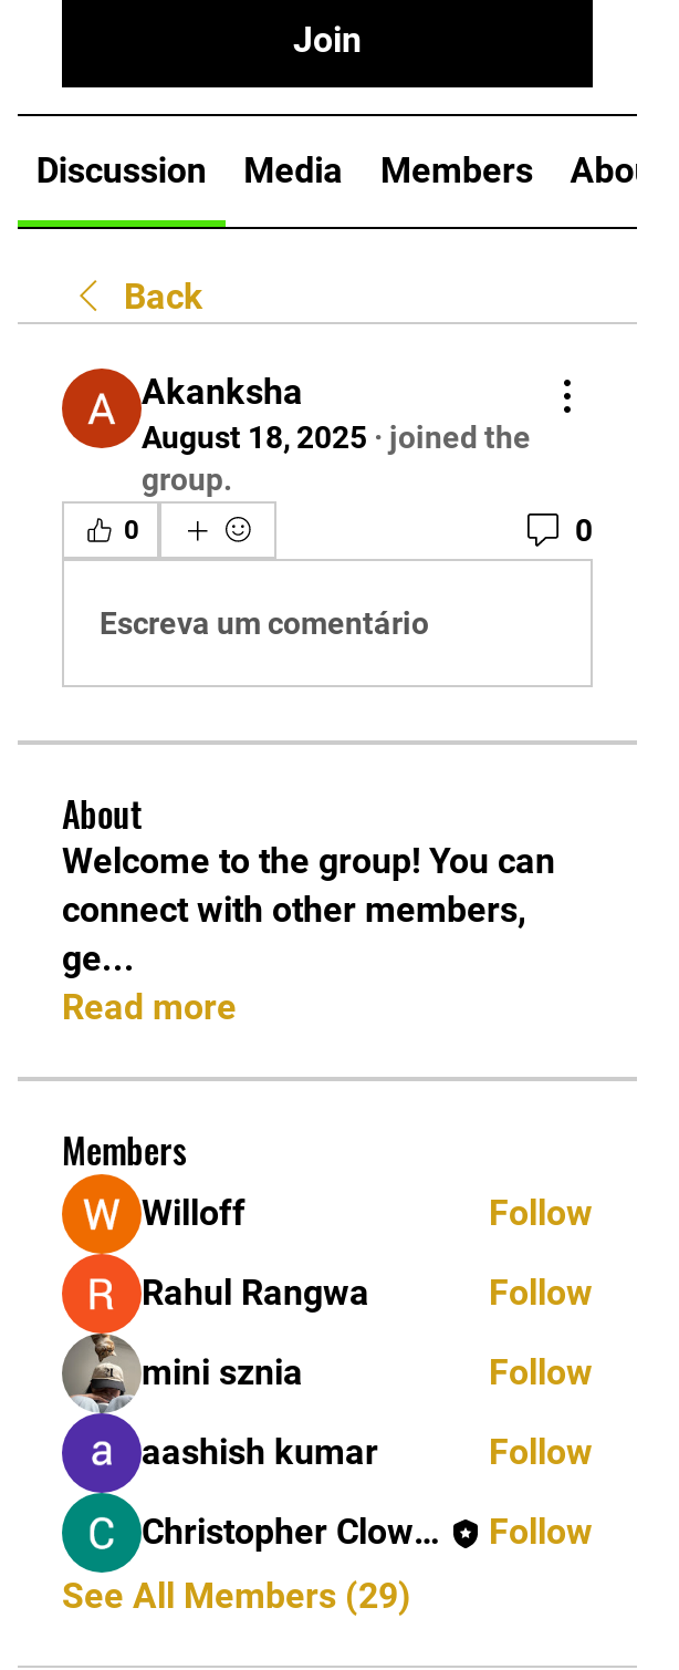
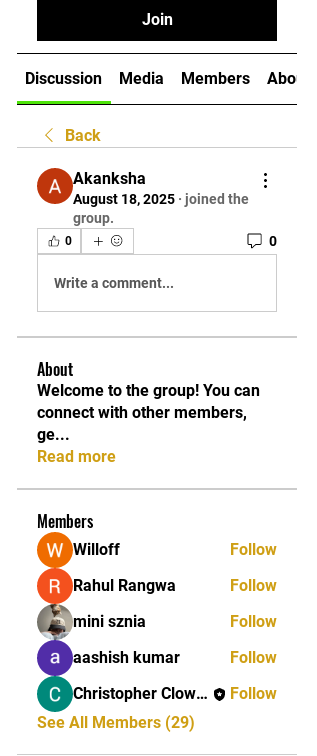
- Escreva um comentário
+ Write a comment...
